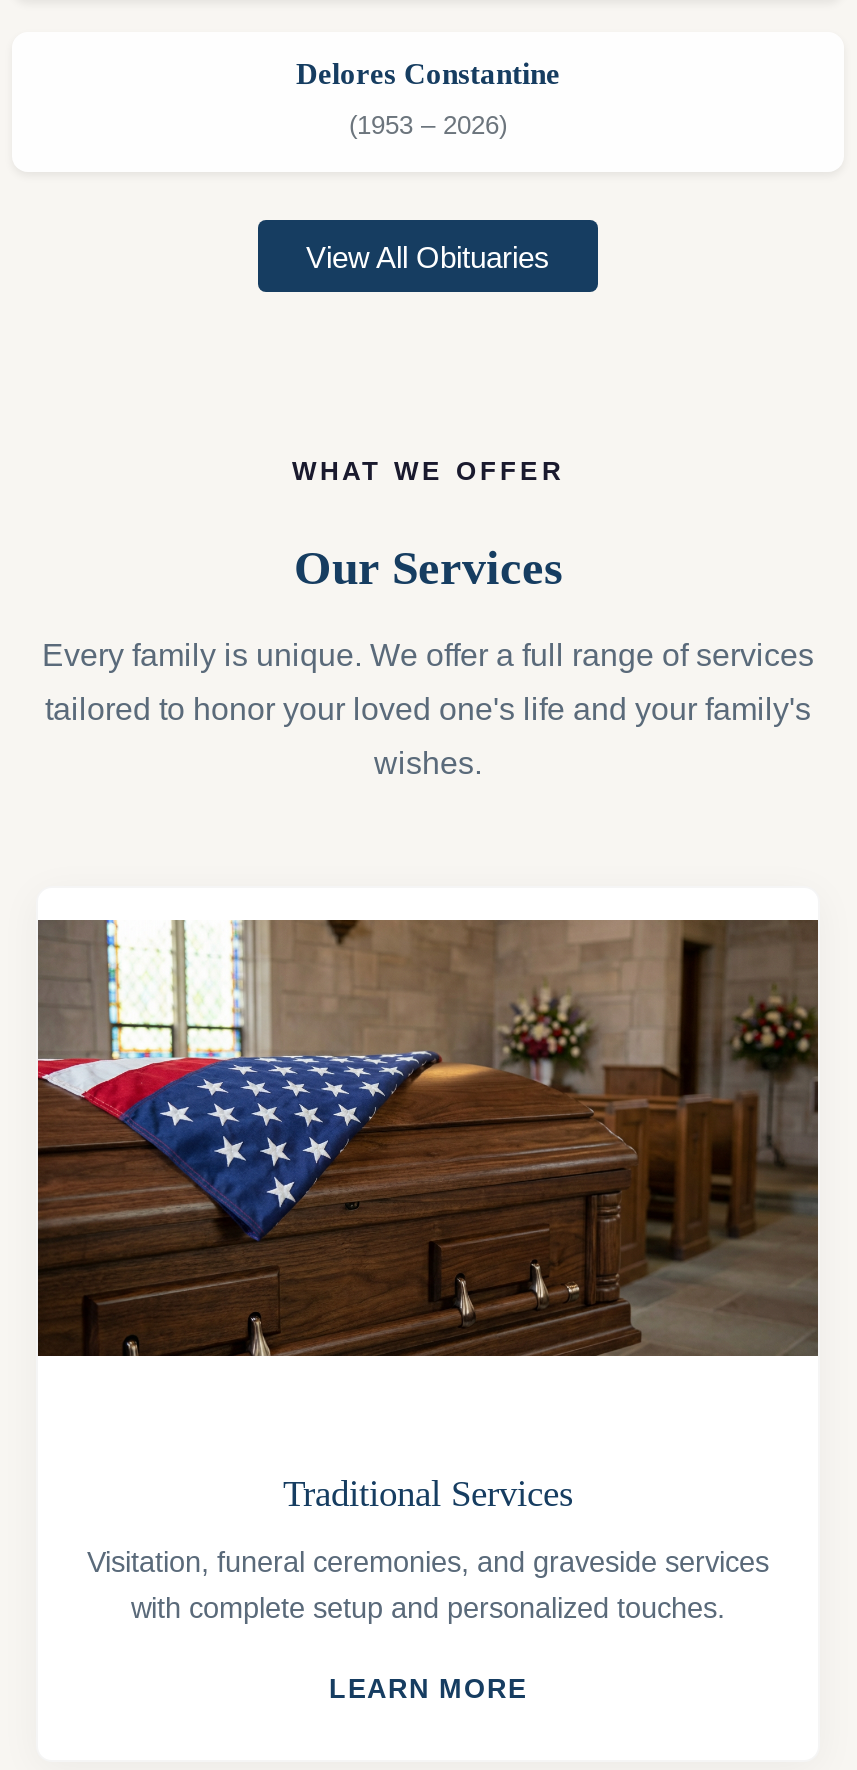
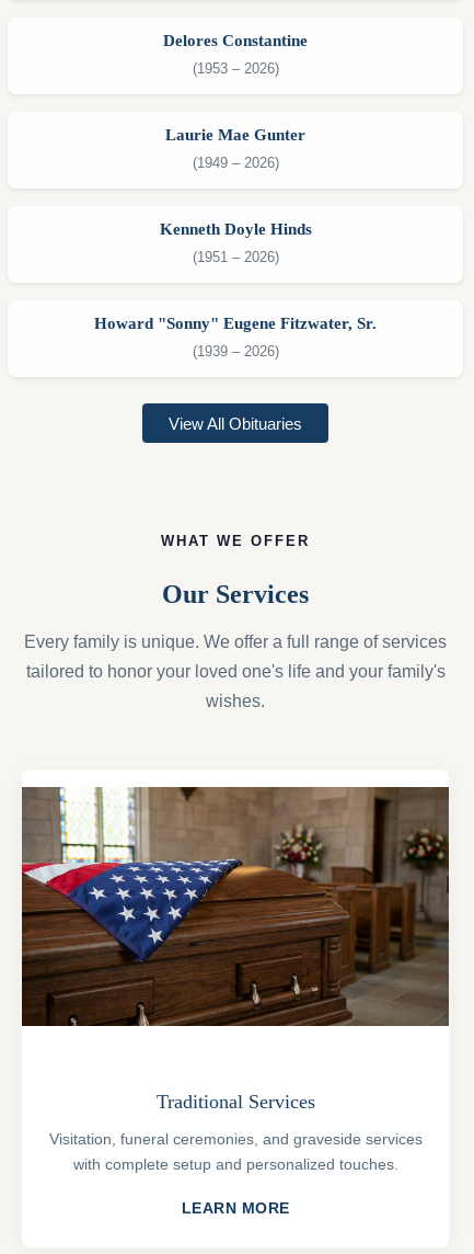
+ Howard "Sonny" Eugene Fitzwater, Sr.
+ (1939 – 2026)

+ Kenneth Doyle Hinds
+ (1951 – 2026)

+ Laurie Mae Gunter
+ (1949 – 2026)
